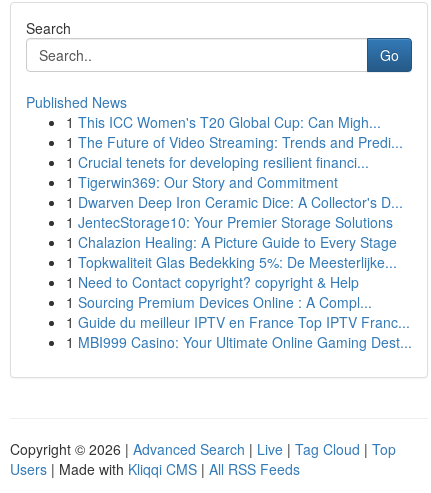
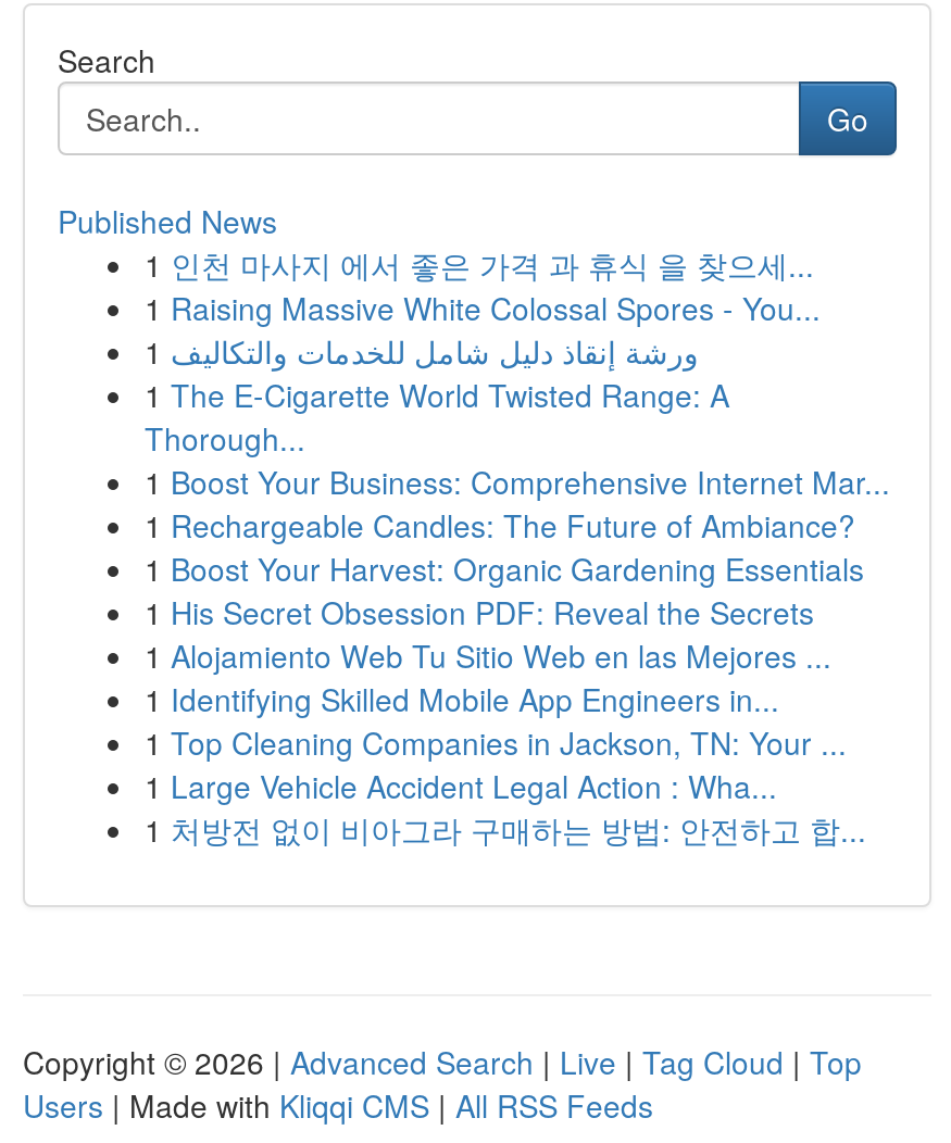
- 1 This ICC Women's T20 Global Cup: Can Migh...
- 1 The Future of Video Streaming: Trends and Predi...
- 1 Crucial tenets for developing resilient financi...
- 1 Tigerwin369: Our Story and Commitment
- 1 Dwarven Deep Iron Ceramic Dice: A Collector's D...
- 1 JentecStorage10: Your Premier Storage Solutions
- 1 Chalazion Healing: A Picture Guide to Every Stage
- 1 Topkwaliteit Glas Bedekking 5%: De Meesterlijke...
- 1 Need to Contact copyright? copyright & Help
- 1 Sourcing Premium Devices Online : A Compl...
- 1 Guide du meilleur IPTV en France Top IPTV Franc...
- 1 MBI999 Casino: Your Ultimate Online Gaming Dest...
+ 1 인천 마사지 에서 좋은 가격 과 휴식 을 찾으세...
+ 1 Raising Massive White Colossal Spores - You...
+ 1 ورشة إنقاذ دليل شامل للخدمات والتكاليف
+ 1 The E-Cigarette World Twisted Range: A
+ Thorough...
+ 1 Boost Your Business: Comprehensive Internet Mar...
+ 1 Rechargeable Candles: The Future of Ambiance?
+ 1 Boost Your Harvest: Organic Gardening Essentials
+ 1 His Secret Obsession PDF: Reveal the Secrets
+ 1 Alojamiento Web Tu Sitio Web en las Mejores ...
+ 1 Identifying Skilled Mobile App Engineers in...
+ 1 Top Cleaning Companies in Jackson, TN: Your ...
+ 1 Large Vehicle Accident Legal Action : Wha...
+ 1 처방전 없이 비아그라 구매하는 방법: 안전하고 합...
